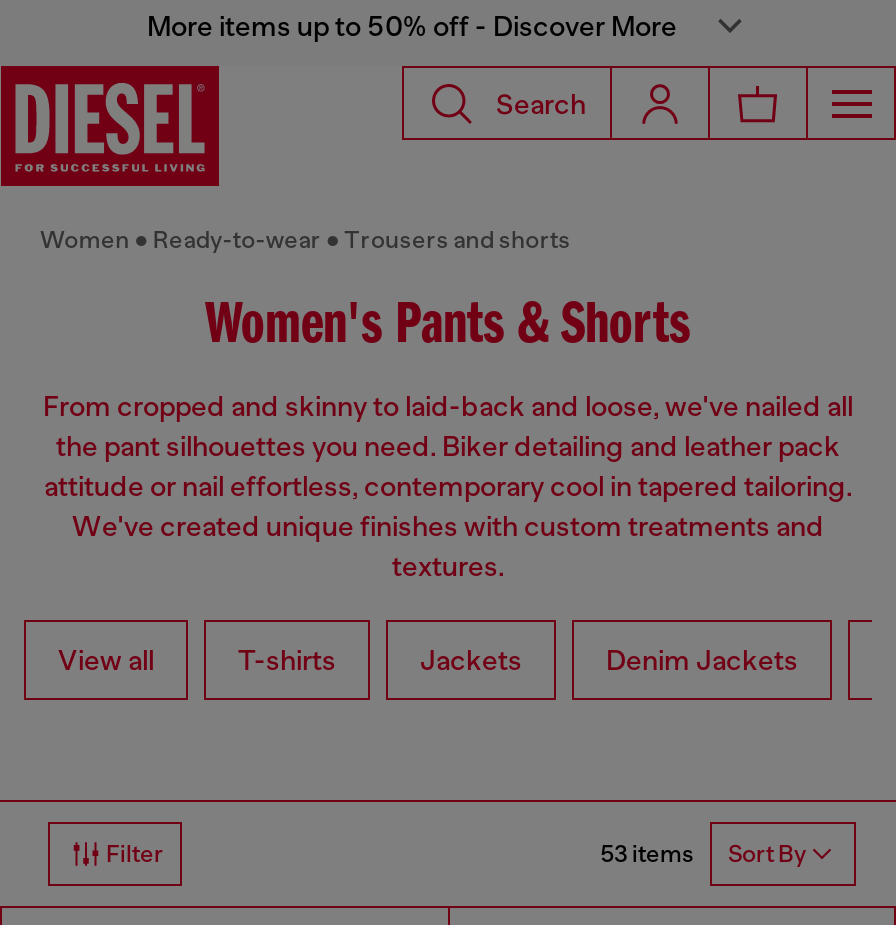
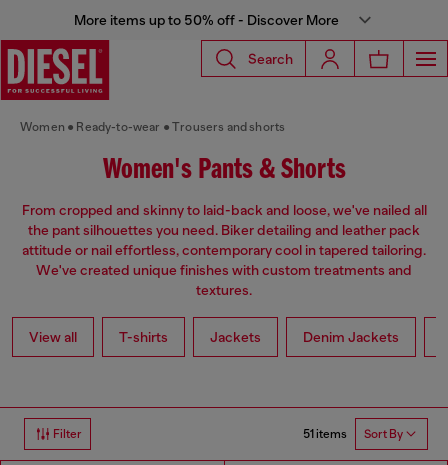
- 53 items Sort By
+ 51 items Sort By
